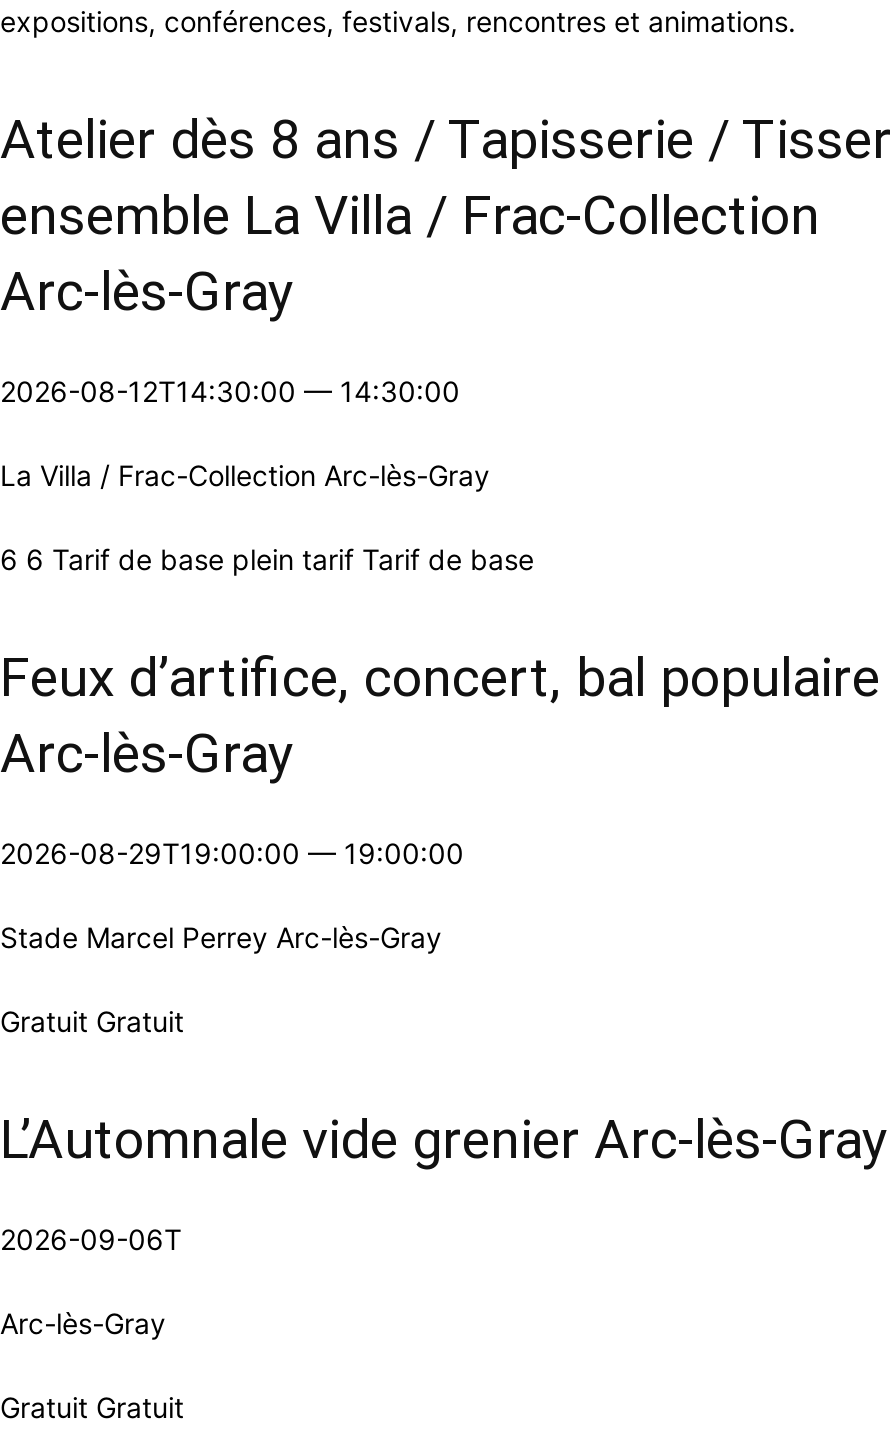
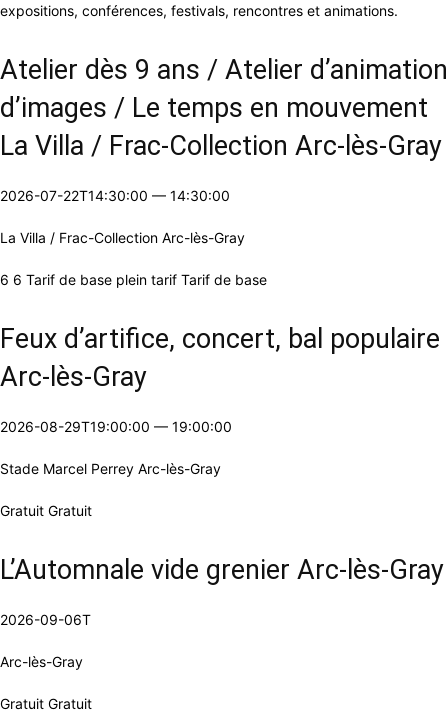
- Atelier dès 8 ans / Tapisserie / Tisser
- ensemble La Villa / Frac-Collection
- Arc-lès-Gray
+ Atelier dès 9 ans / Atelier d’animation
+ d’images / Le temps en mouvement
+ La Villa / Frac-Collection Arc-lès-Gray

- 2026-08-12T14:30:00 — 14:30:00
+ 2026-07-22T14:30:00 — 14:30:00
